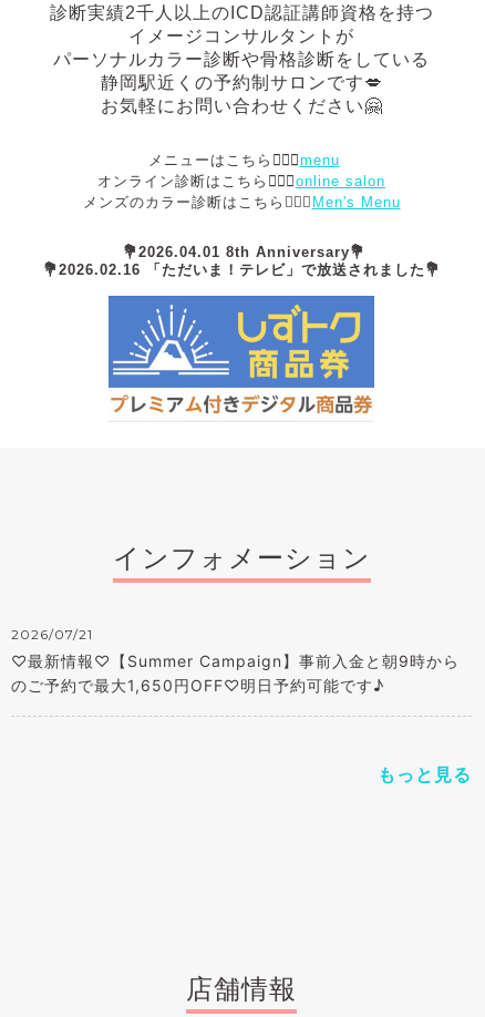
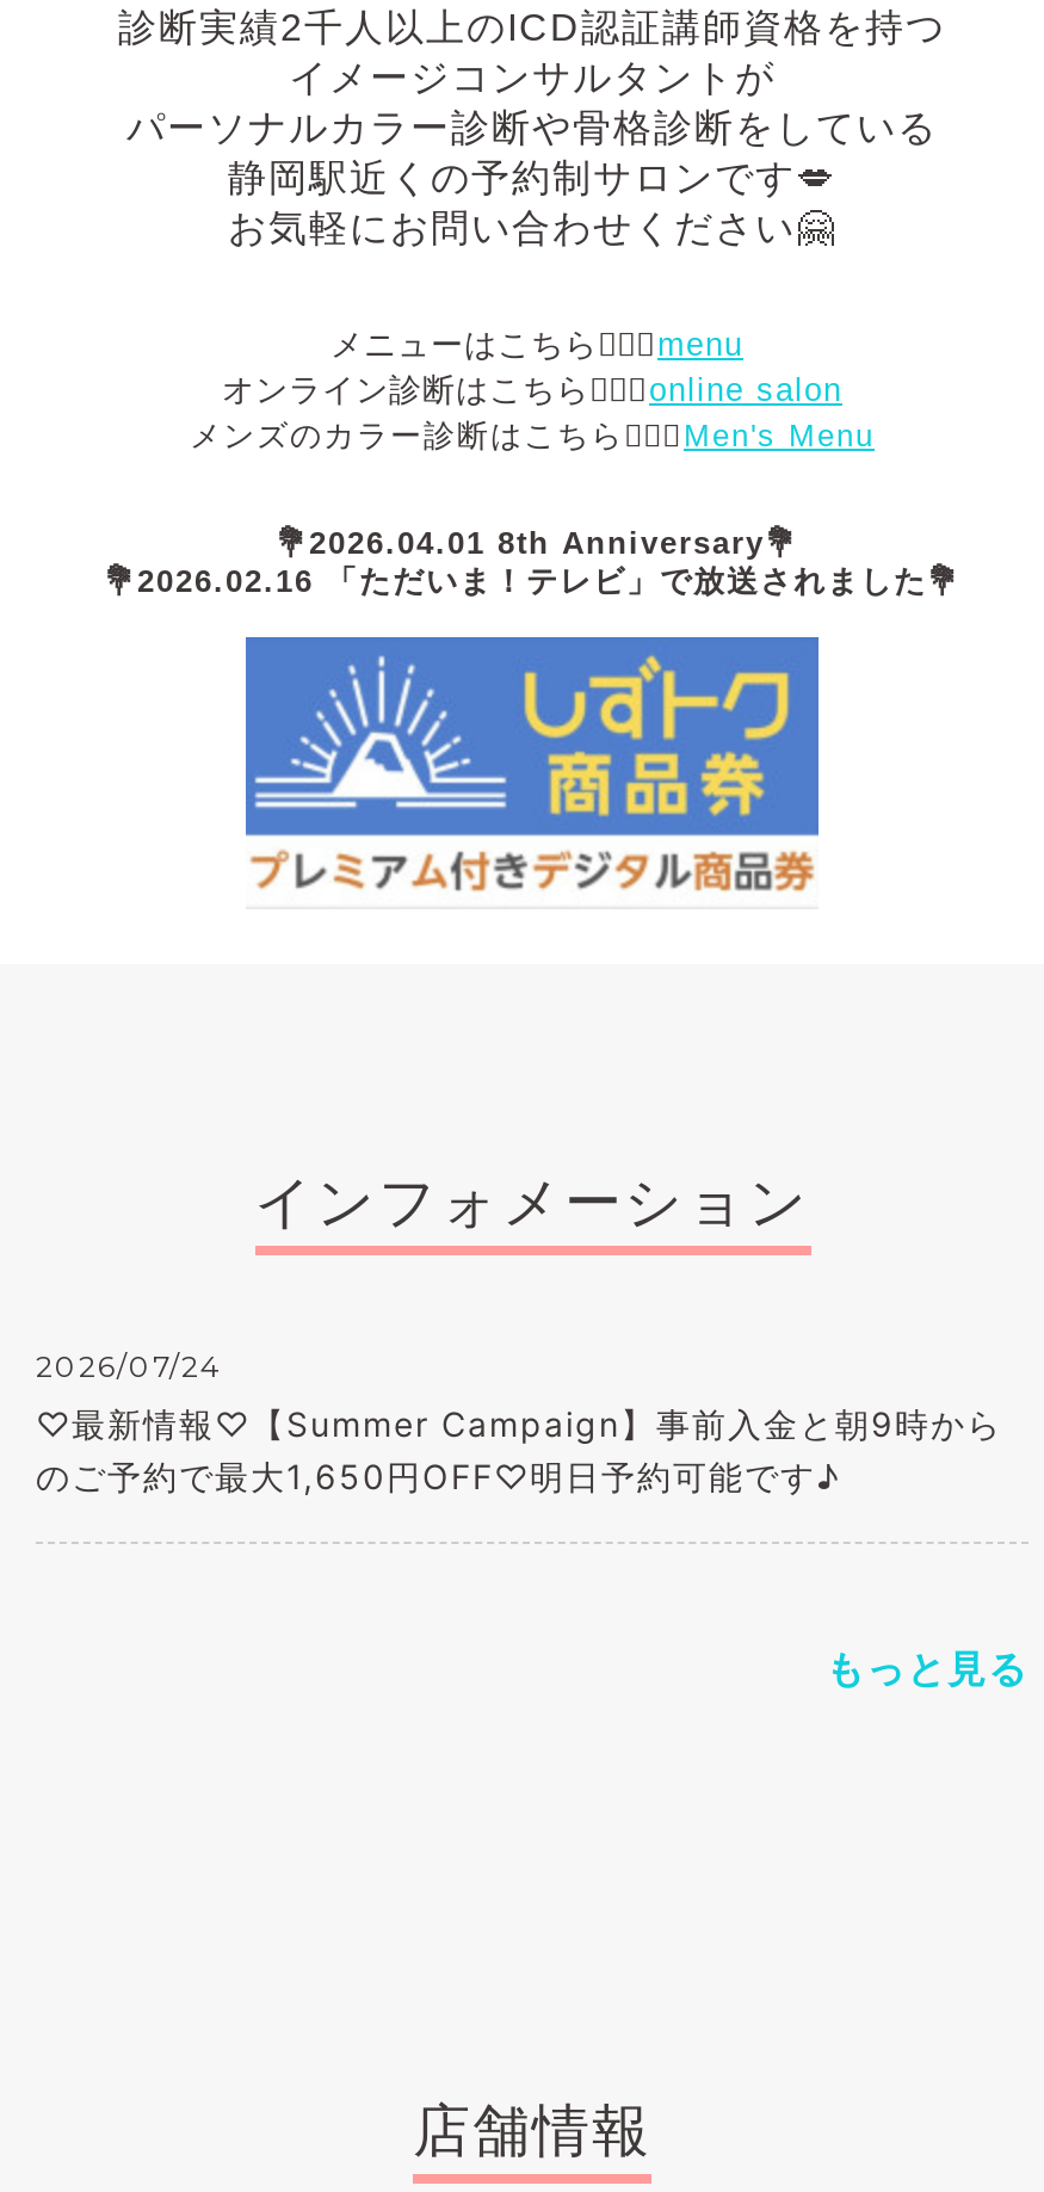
- 2026/07/21
+ 2026/07/24
